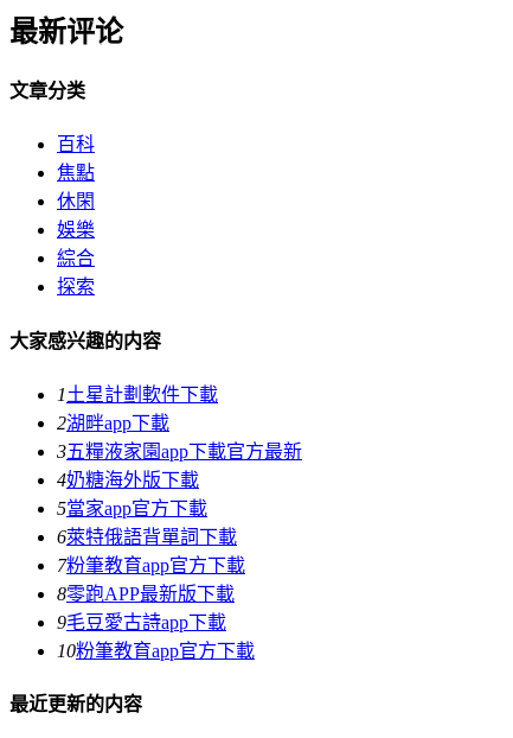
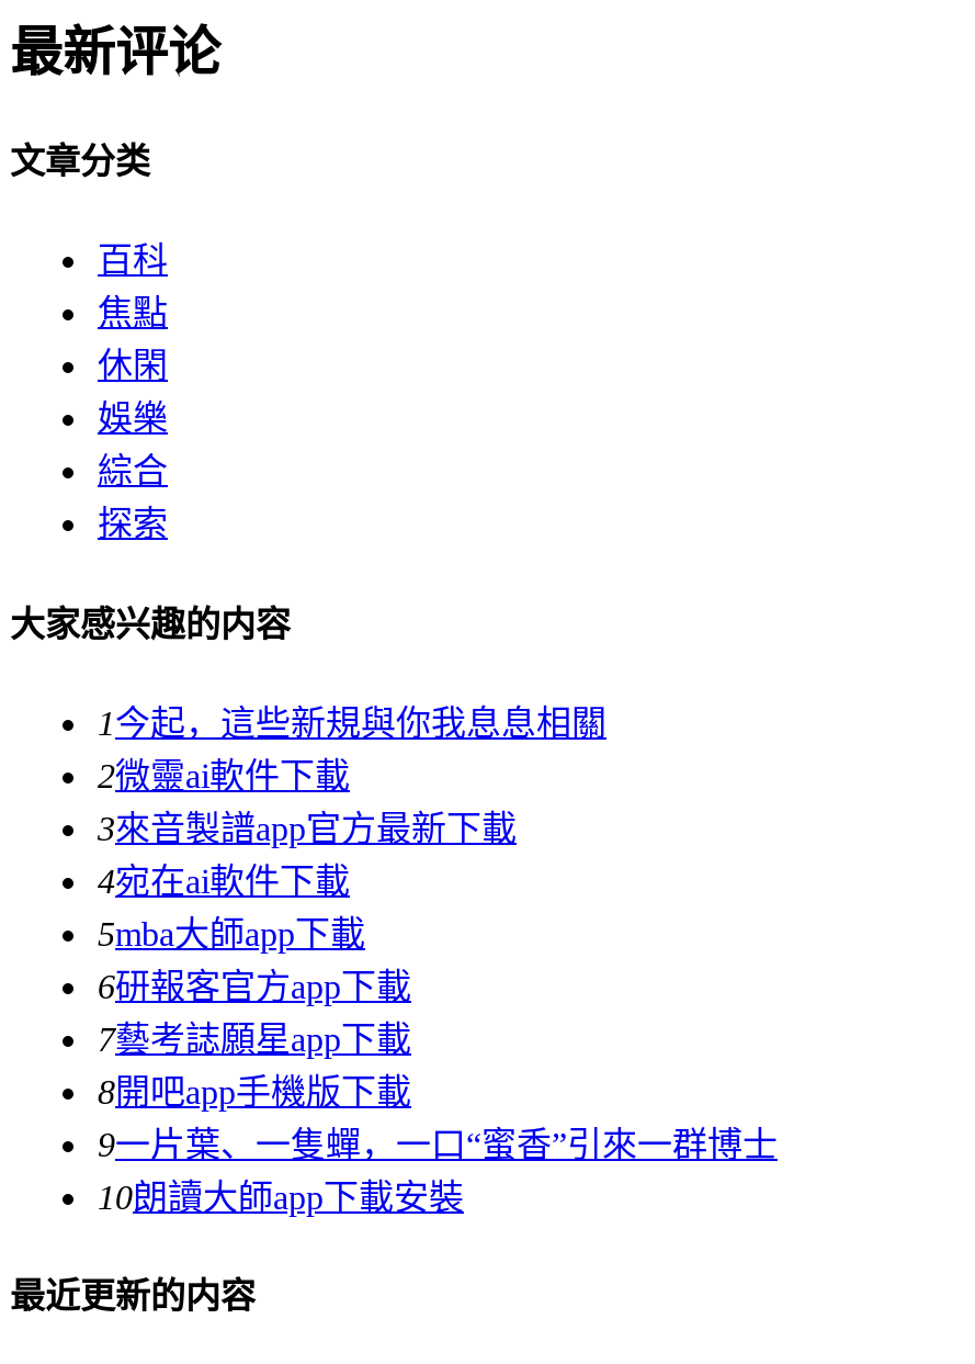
- 1土星計劃軟件下載
- 2湖畔app下載
- 3五糧液家園app下載官方最新
- 4奶糖海外版下載
- 5當家app官方下載
- 6萊特俄語背單詞下載
- 7粉筆教育app官方下載
- 8零跑APP最新版下載
- 9毛豆愛古詩app下載
- 10粉筆教育app官方下載
+ 1今起，這些新規與你我息息相關
+ 2微靈ai軟件下載
+ 3來音製譜app官方最新下載
+ 4宛在ai軟件下載
+ 5mba大師app下載
+ 6研報客官方app下載
+ 7藝考誌願星app下載
+ 8開吧app手機版下載
+ 9一片葉、一隻蟬，一口“蜜香”引來一群博士
+ 10朗讀大師app下載安裝
